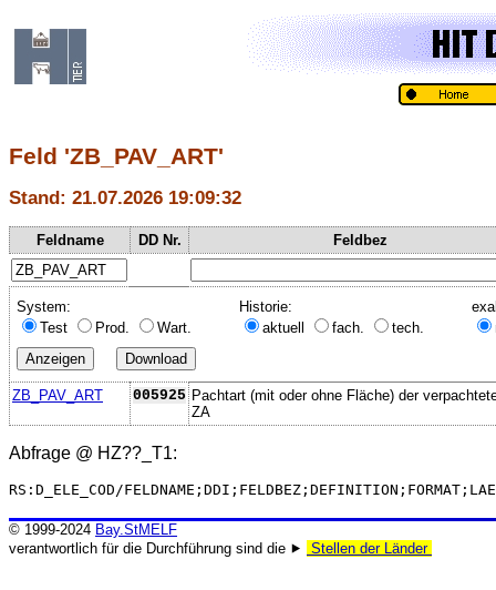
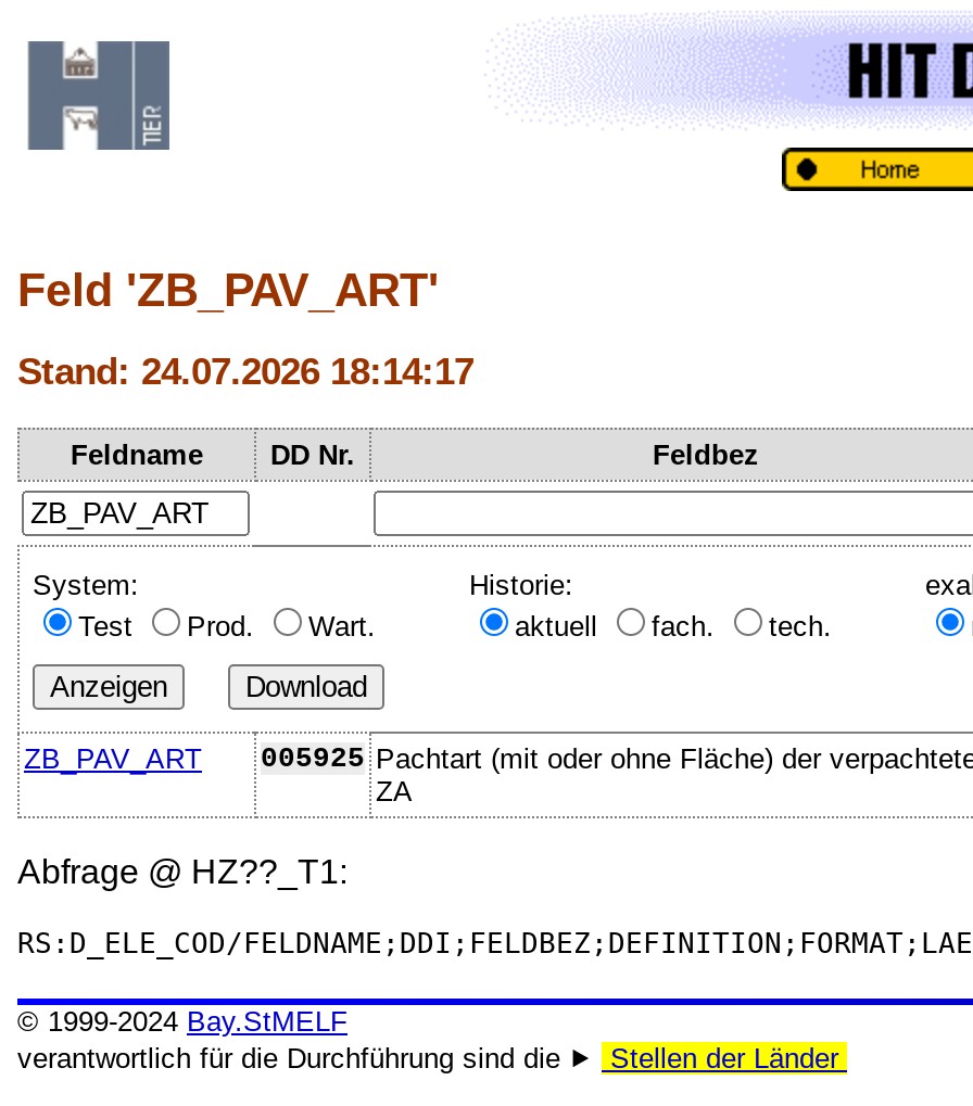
- Stand: 21.07.2026 19:09:32
+ Stand: 24.07.2026 18:14:17
